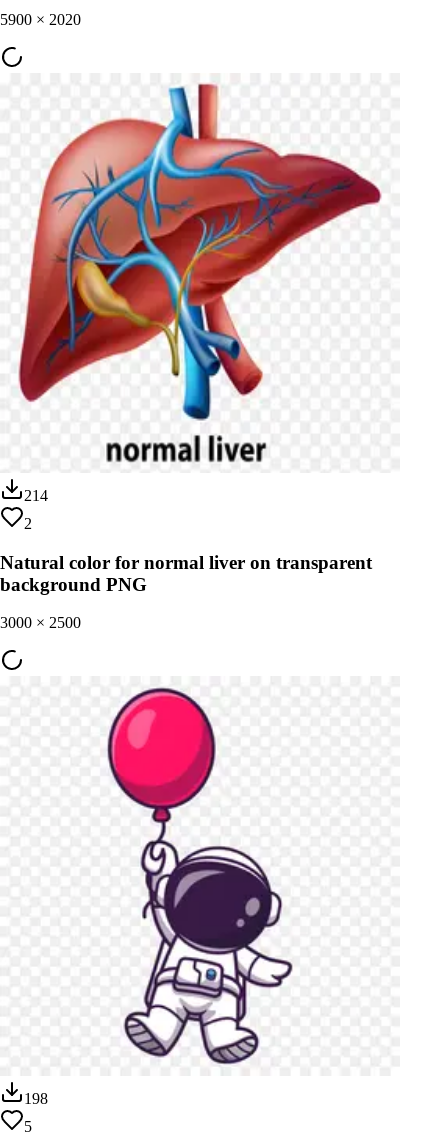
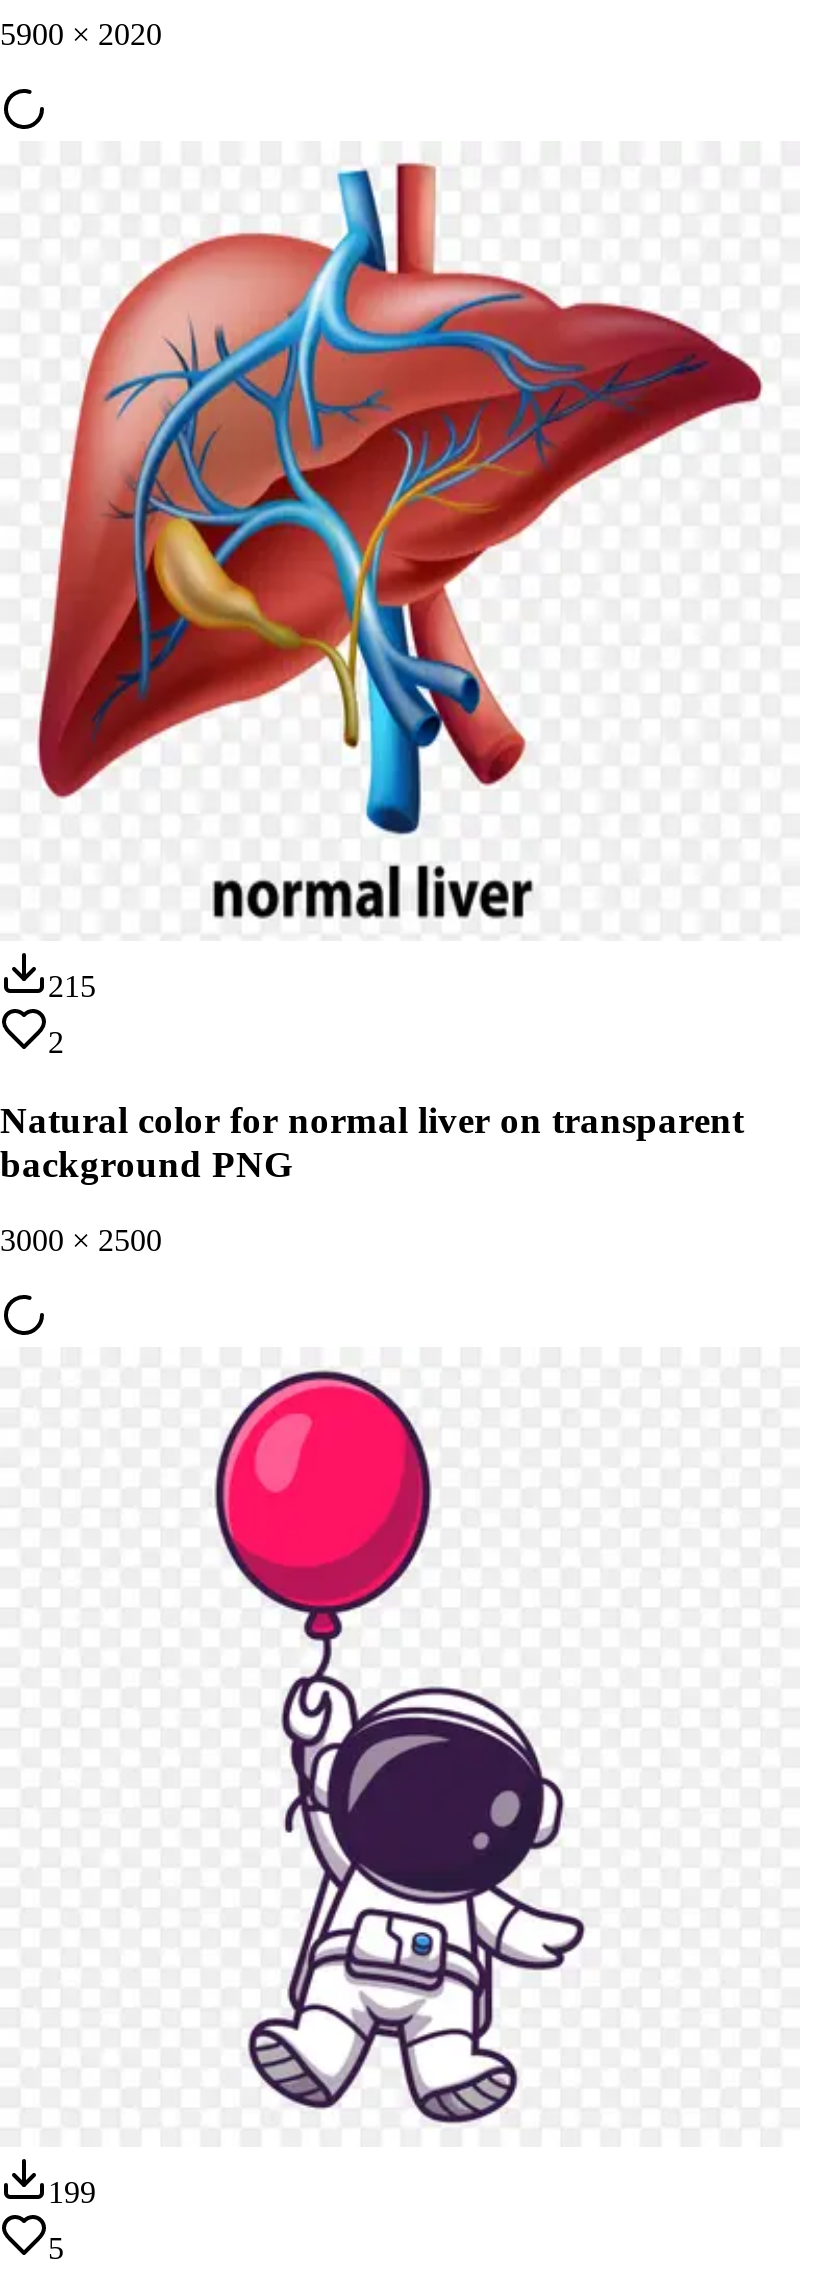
- 214
+ 215

- 198
+ 199
